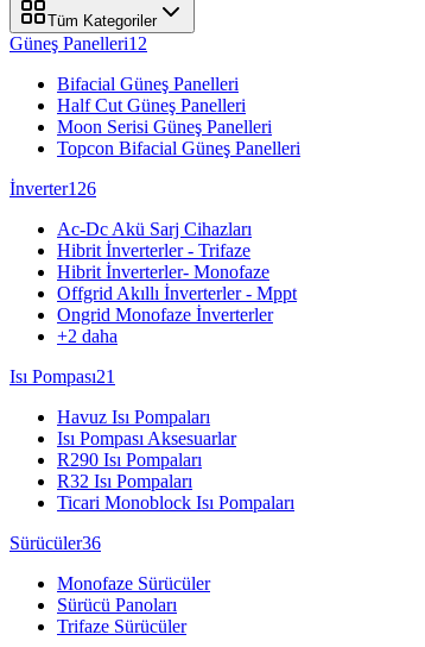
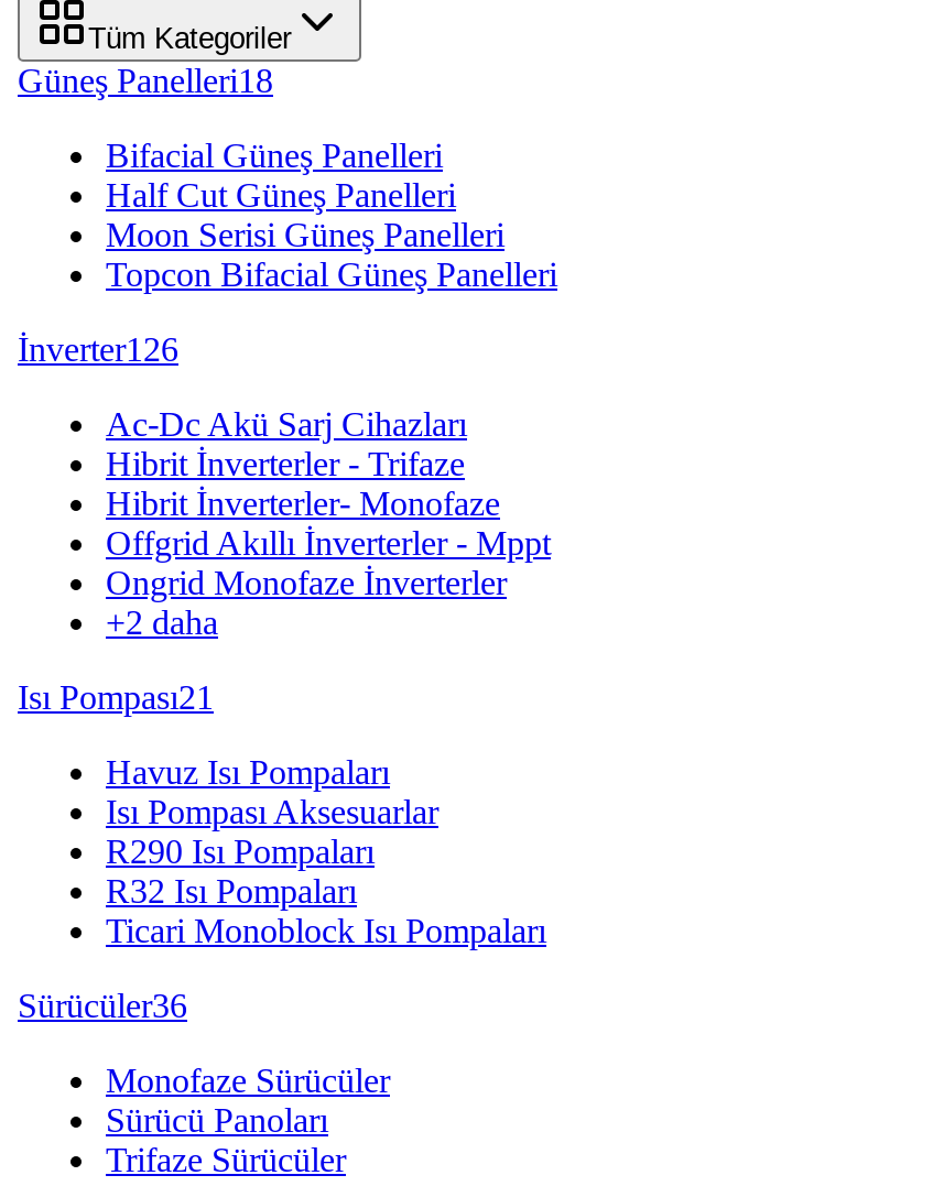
- Güneş Panelleri12
+ Güneş Panelleri18
